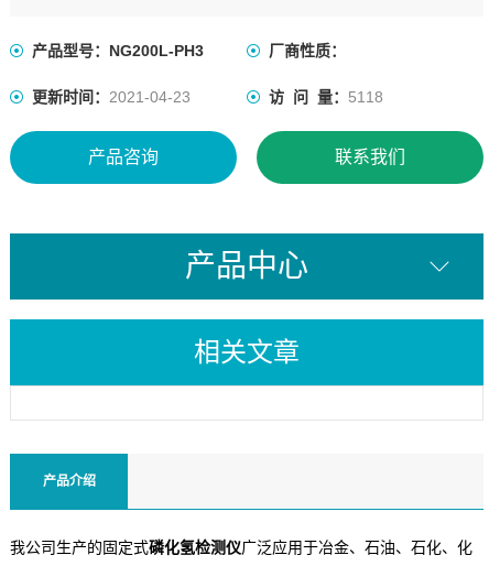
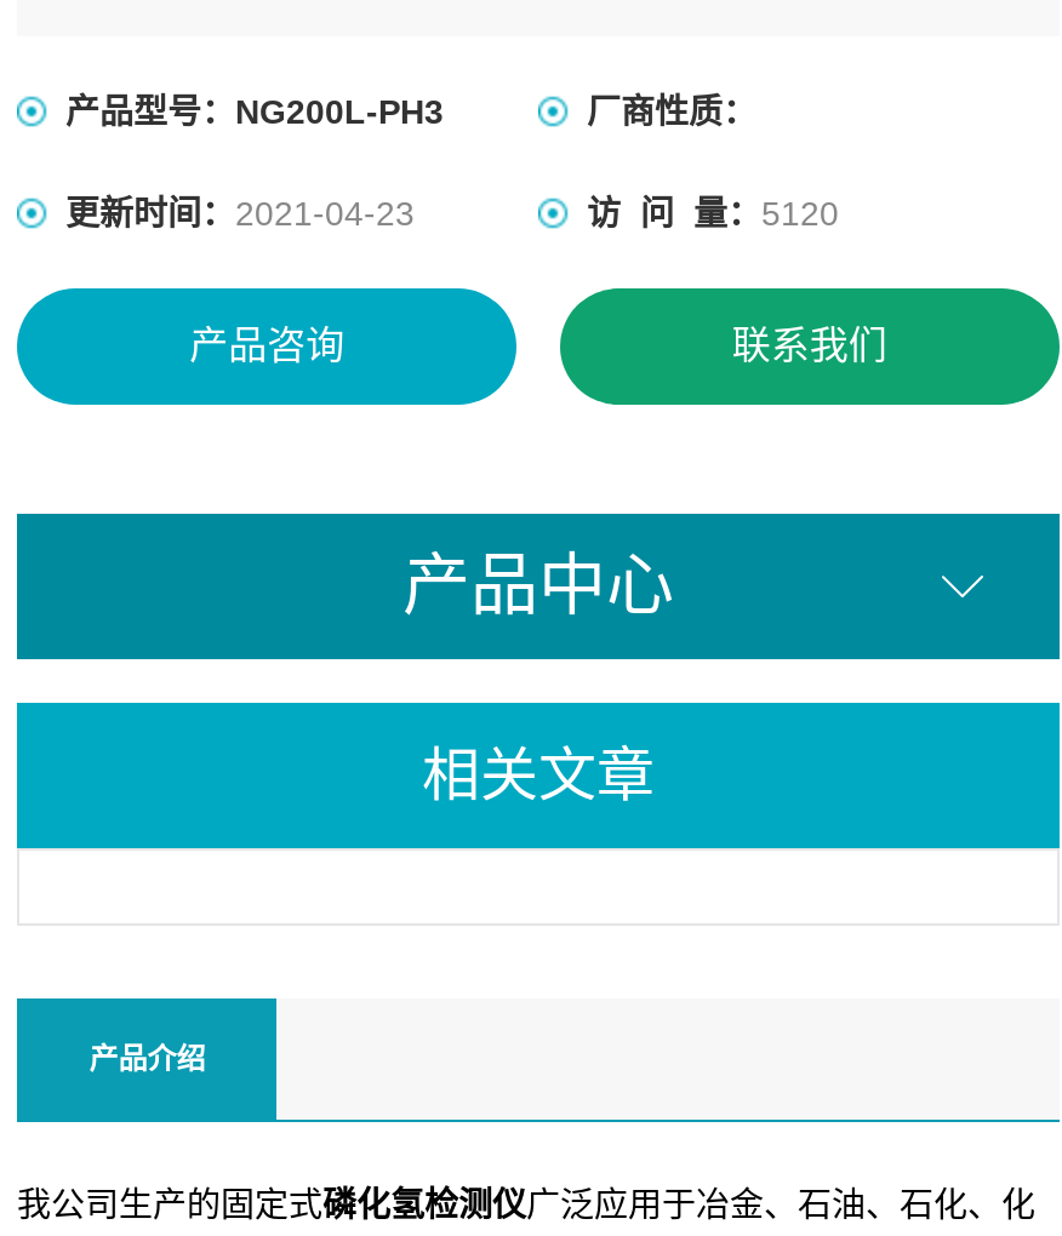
- 访 问 量：5118
+ 访 问 量：5120
